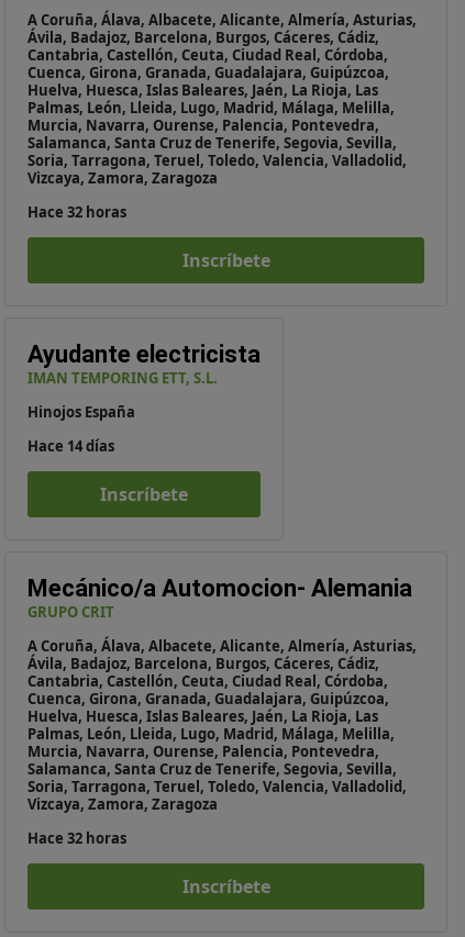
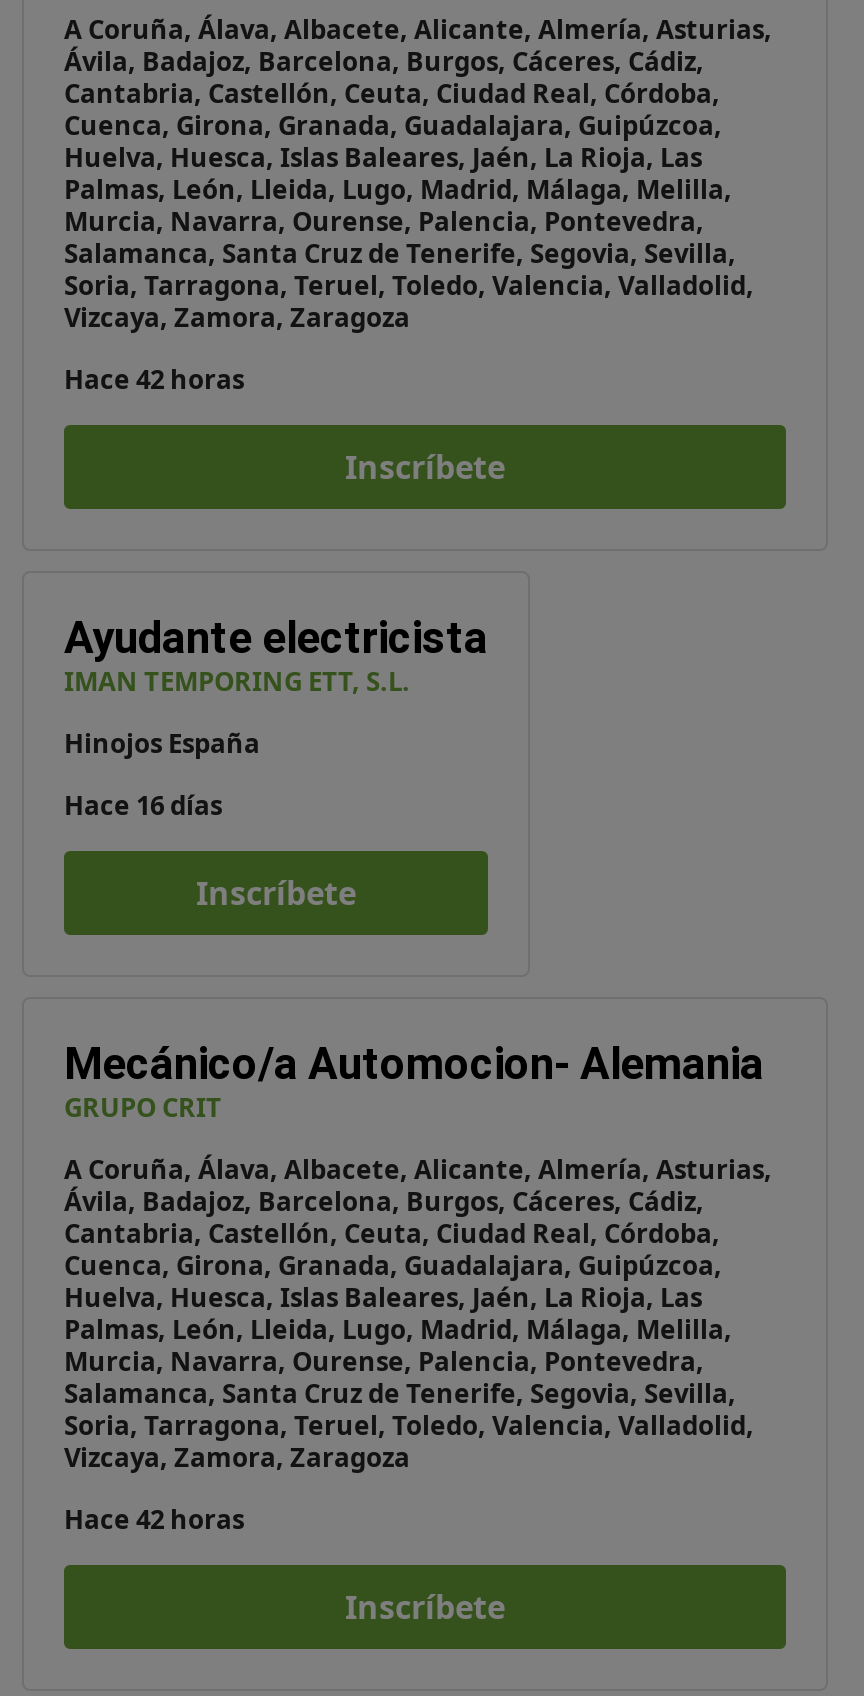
- Hace 32 horas
+ Hace 42 horas

- Hace 14 días
+ Hace 16 días

- Hace 32 horas
+ Hace 42 horas
